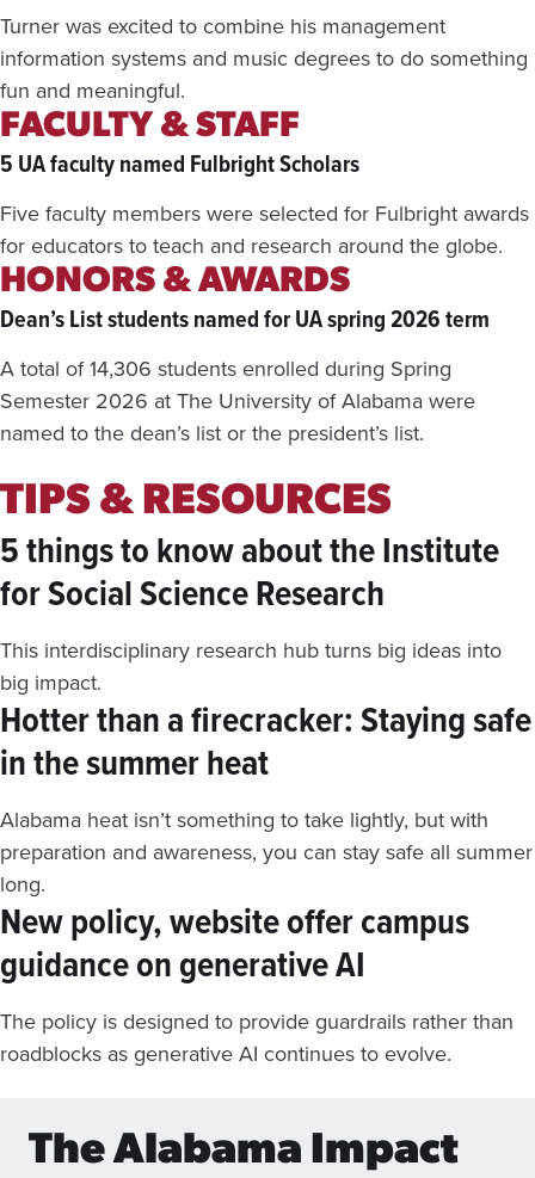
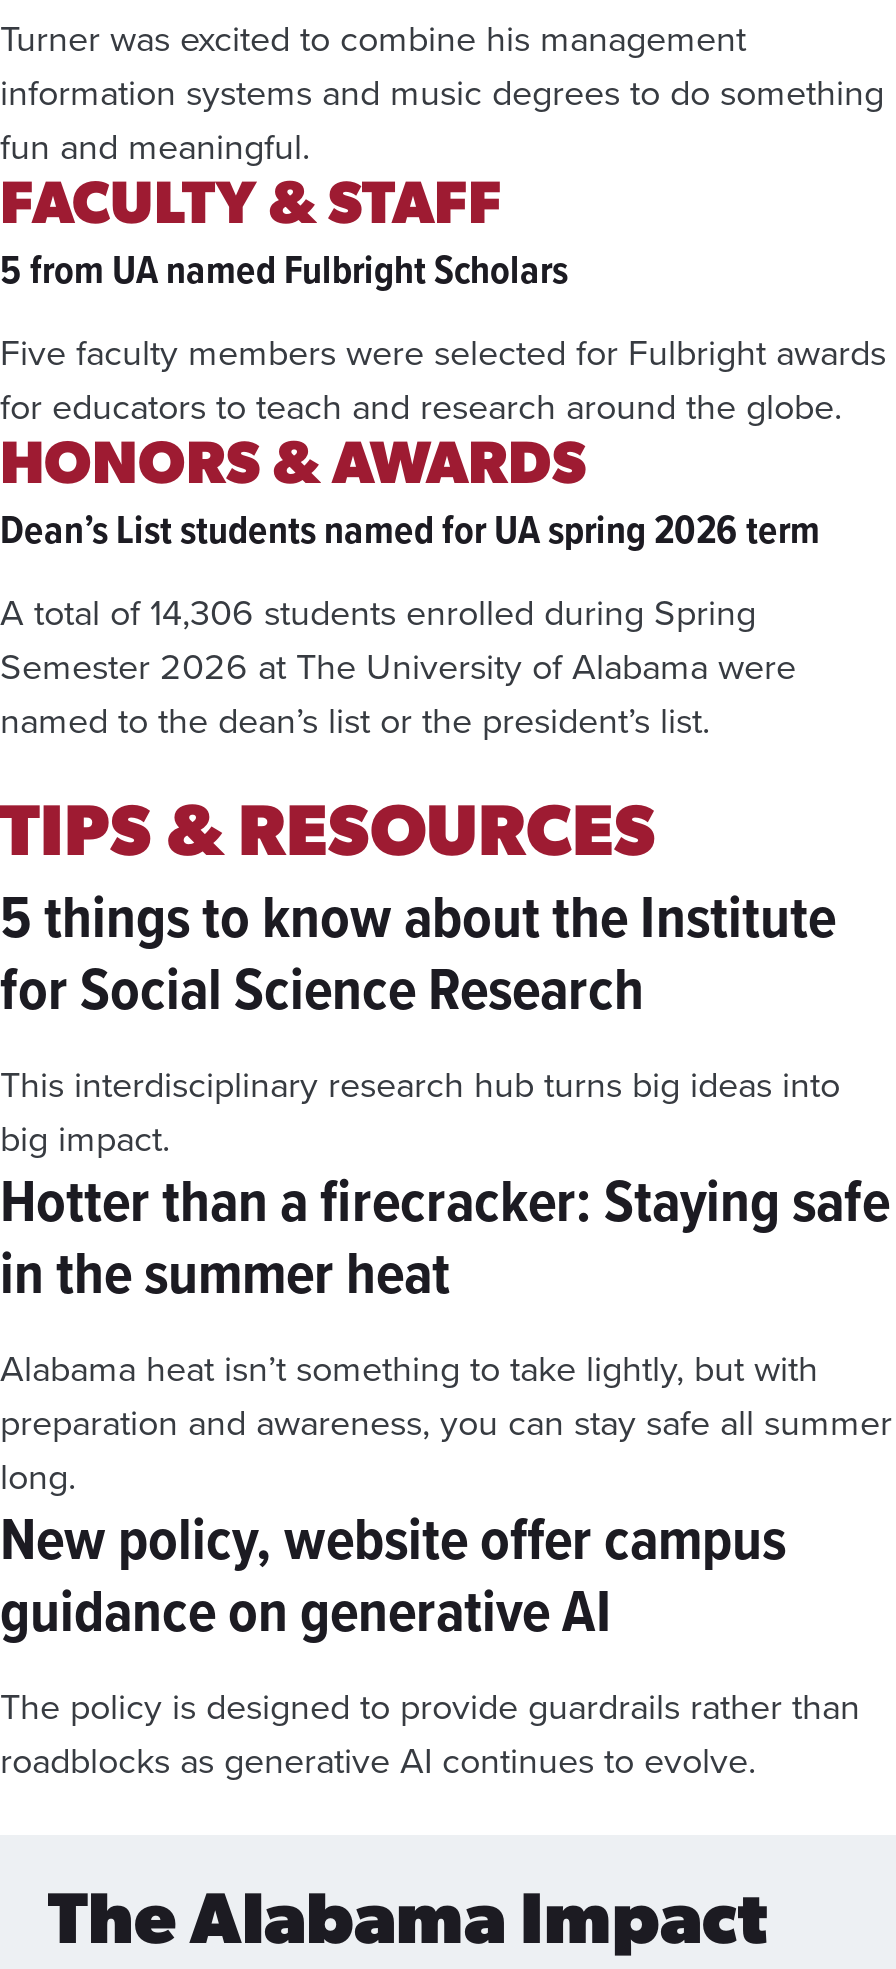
- 5 UA faculty named Fulbright Scholars
+ 5 from UA named Fulbright Scholars
